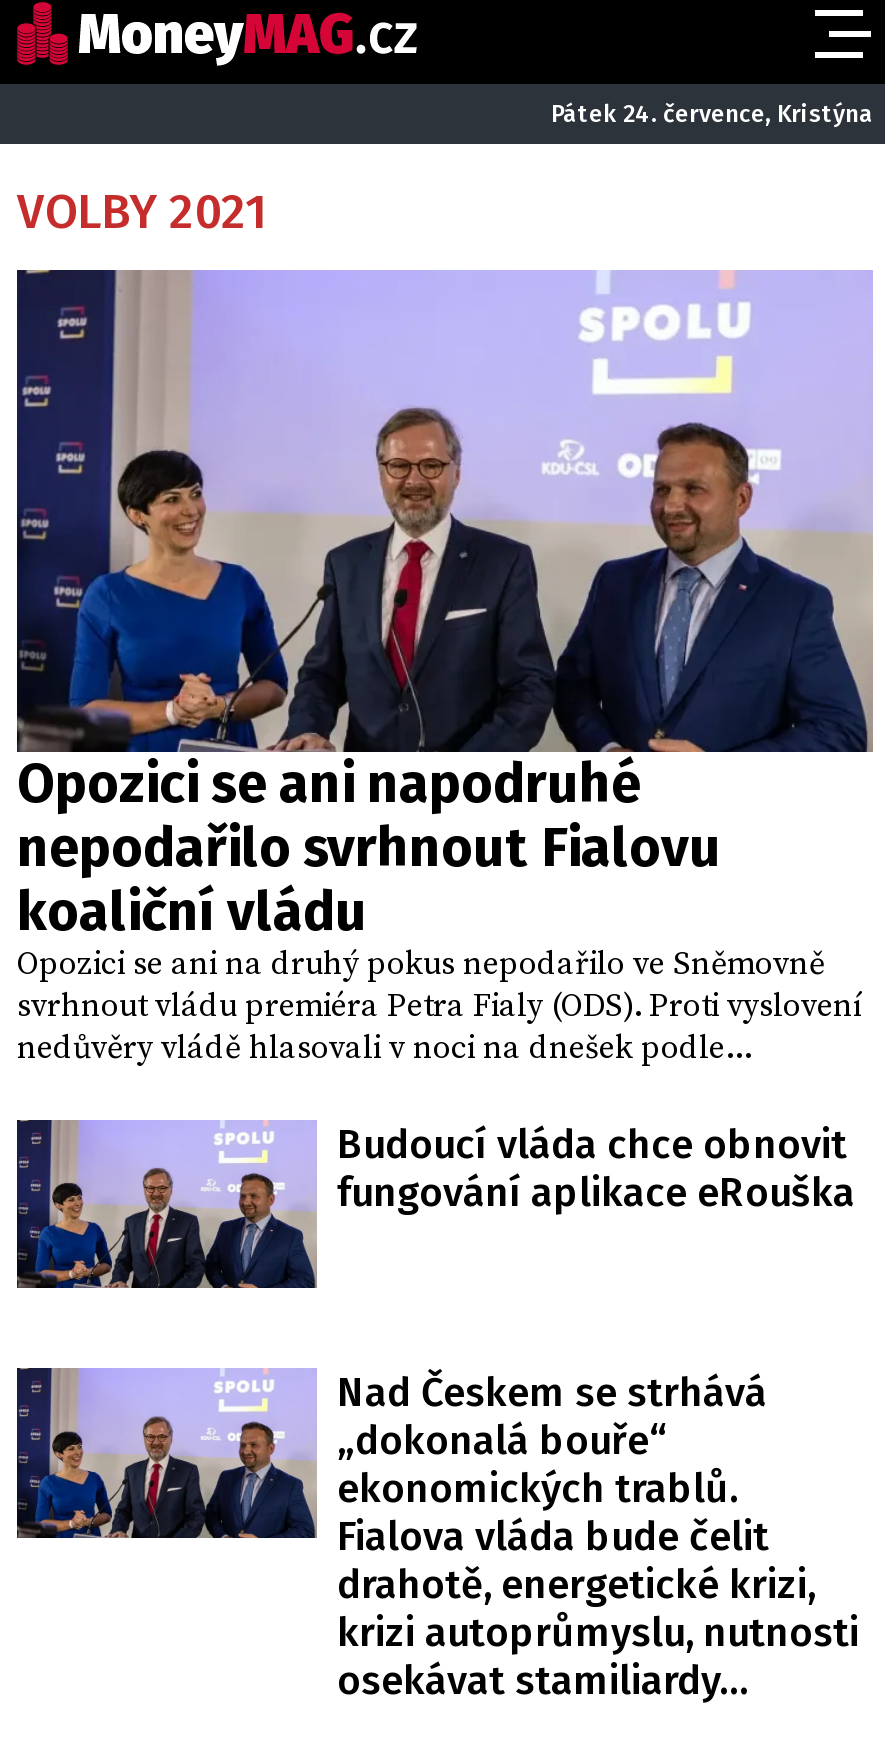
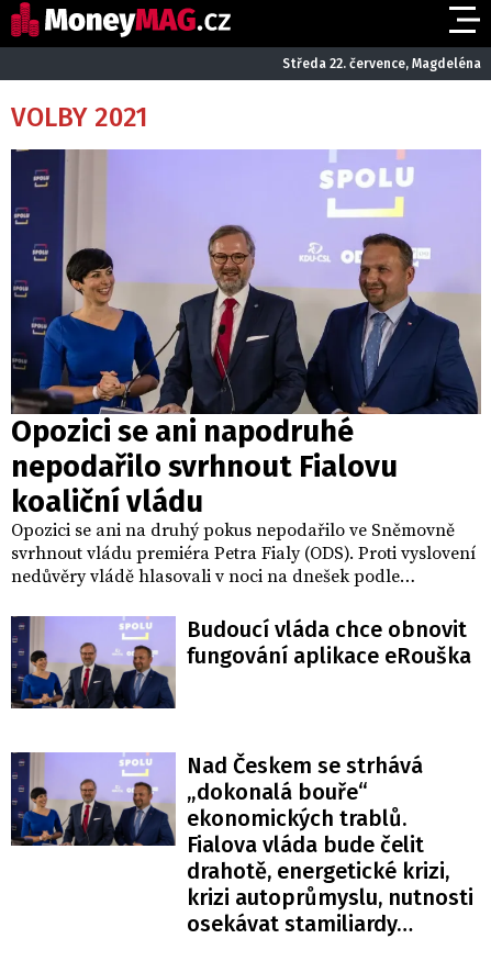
- Pátek 24. července, Kristýna
+ Středa 22. července, Magdeléna
